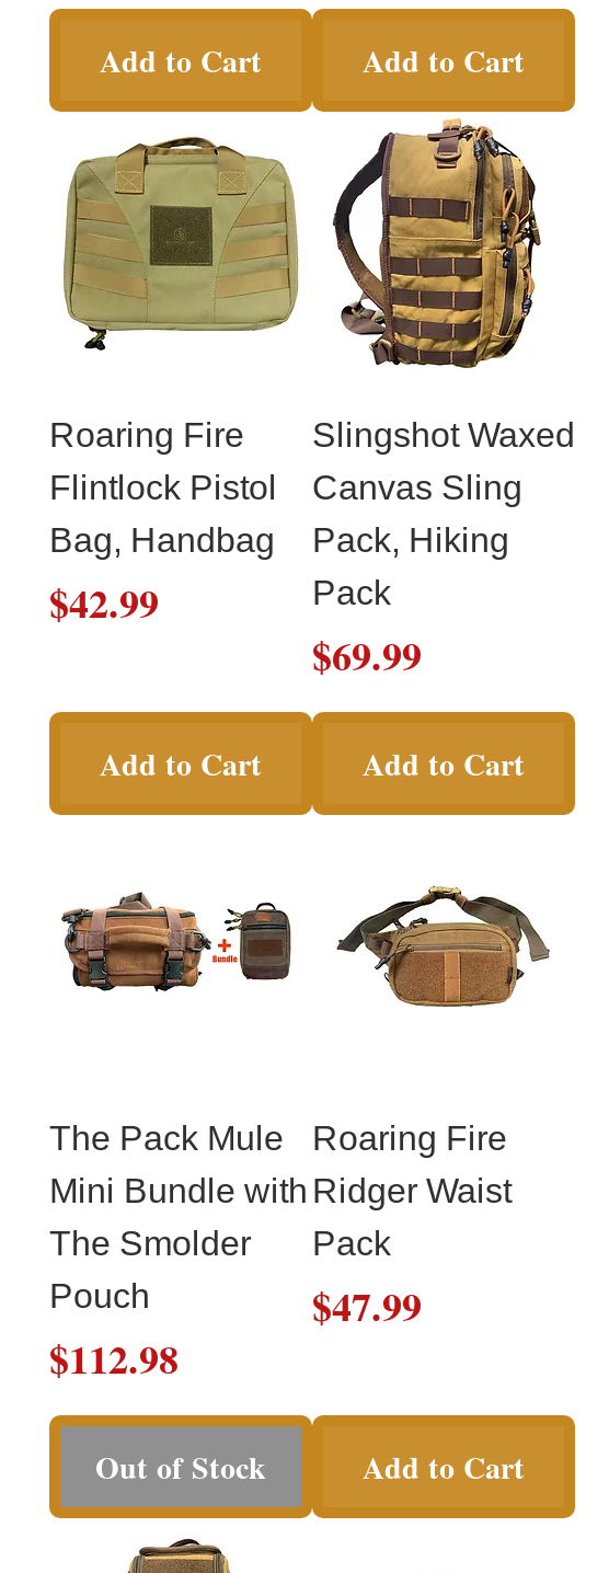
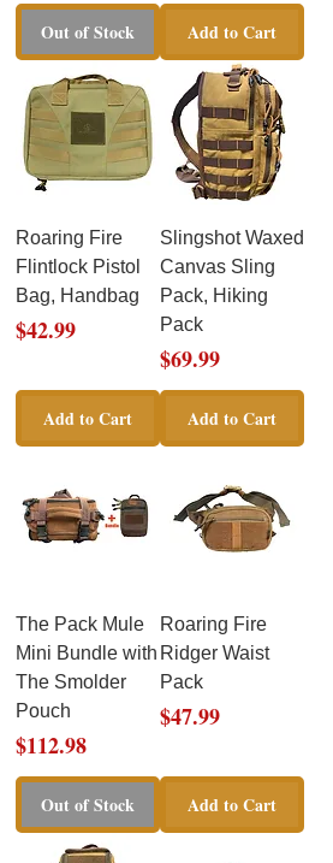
- Add to Cart
+ Out of Stock
